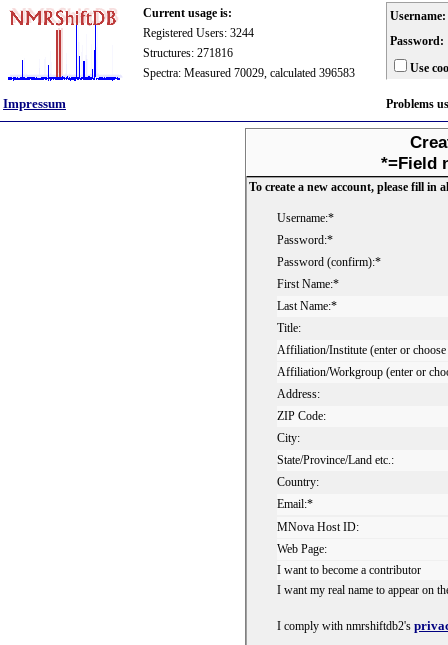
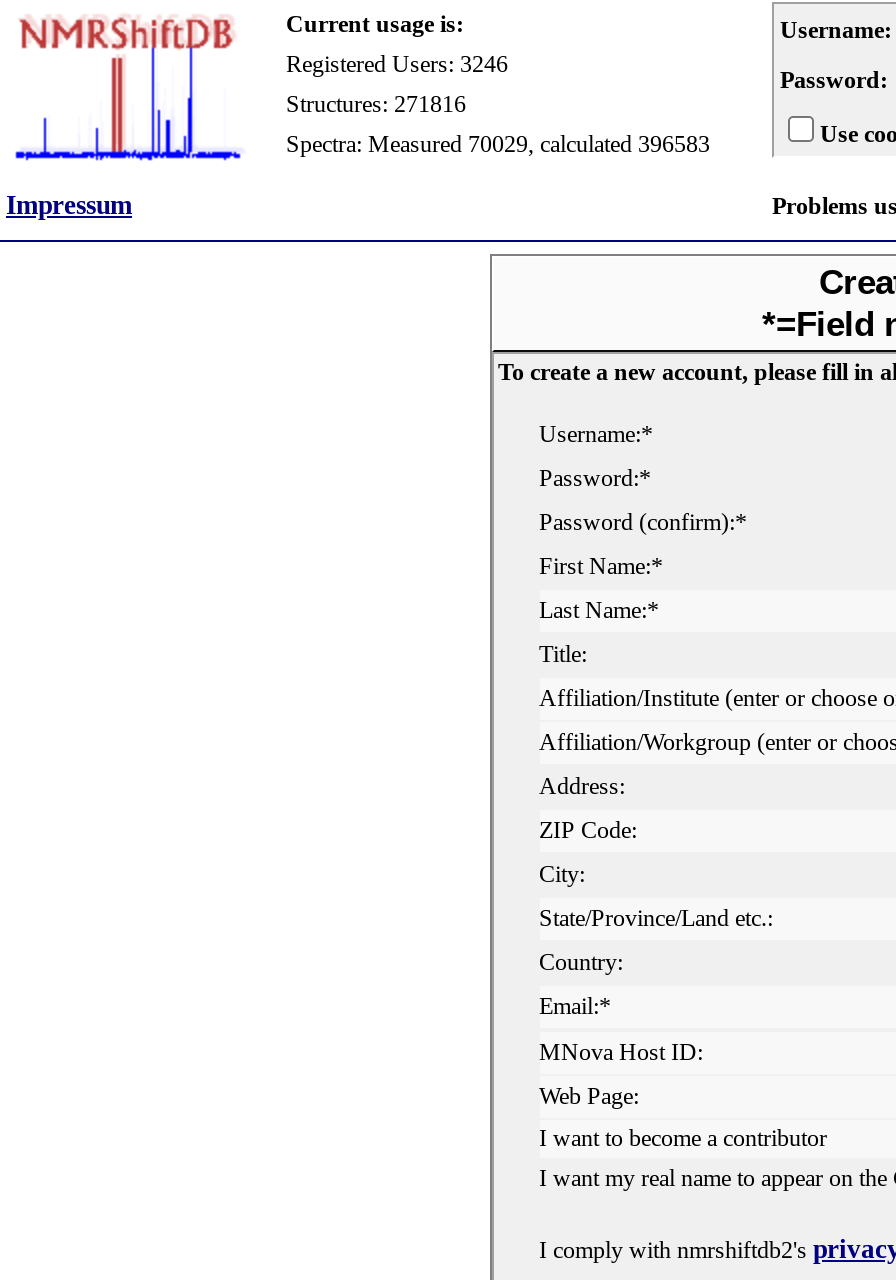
- Registered Users: 3244
+ Registered Users: 3246
